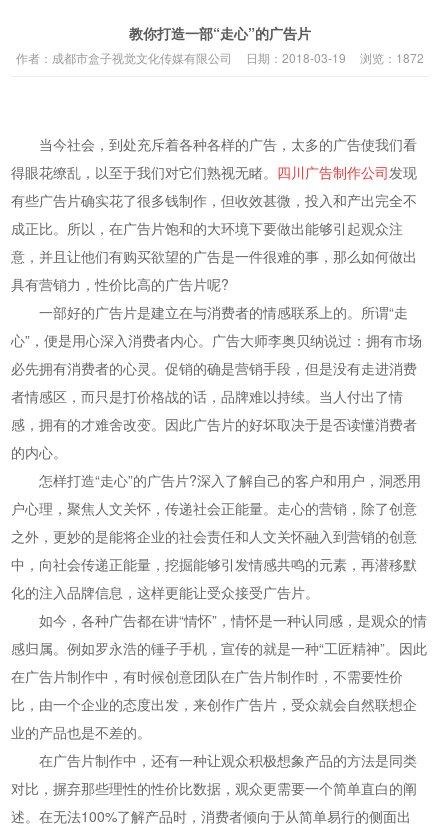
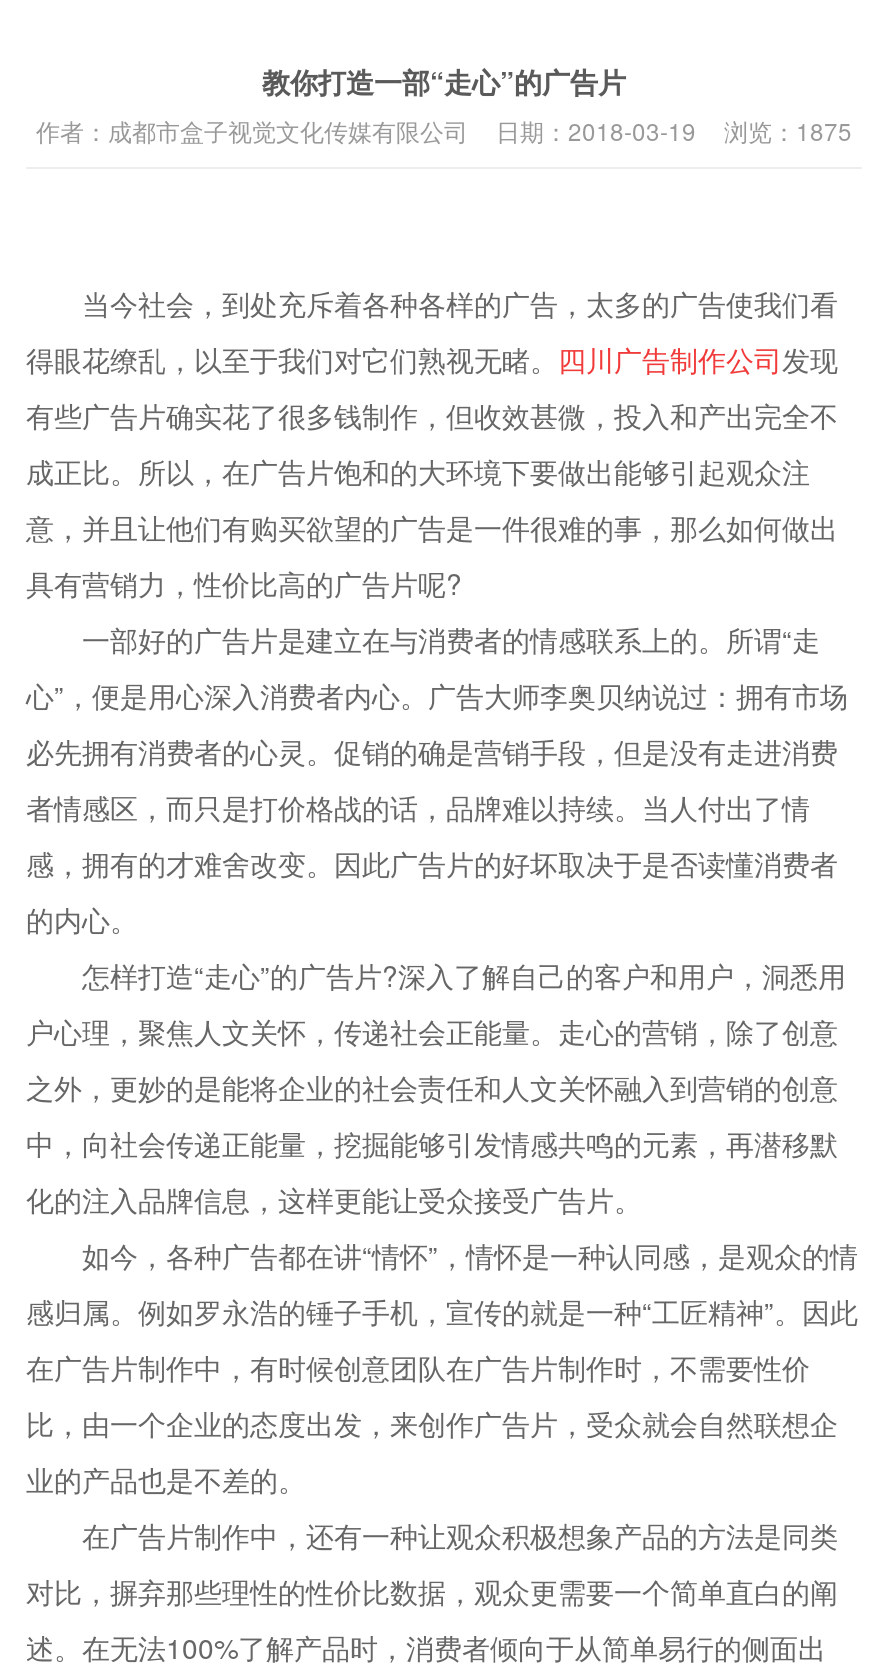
- 作者：成都市盒子视觉文化传媒有限公司 日期：2018-03-19 浏览：1872
+ 作者：成都市盒子视觉文化传媒有限公司 日期：2018-03-19 浏览：1875
